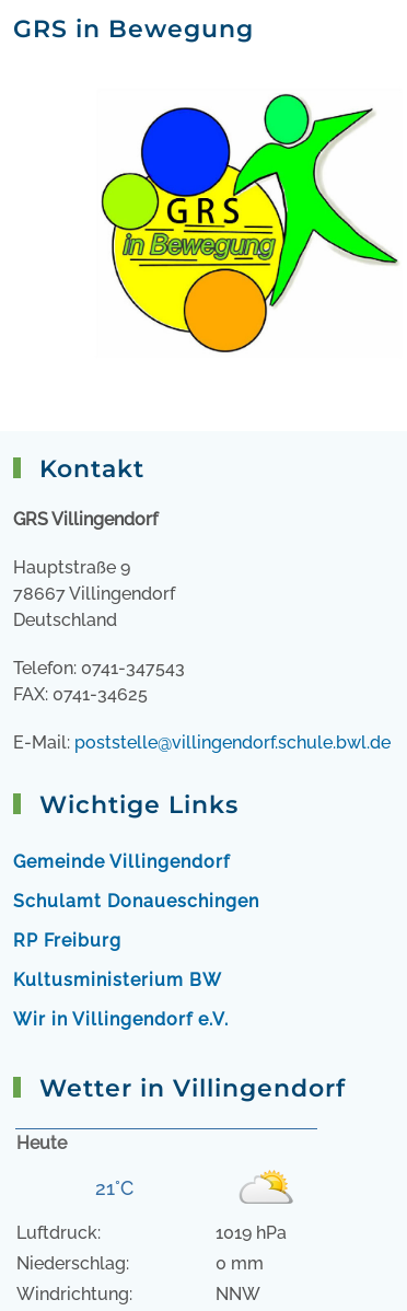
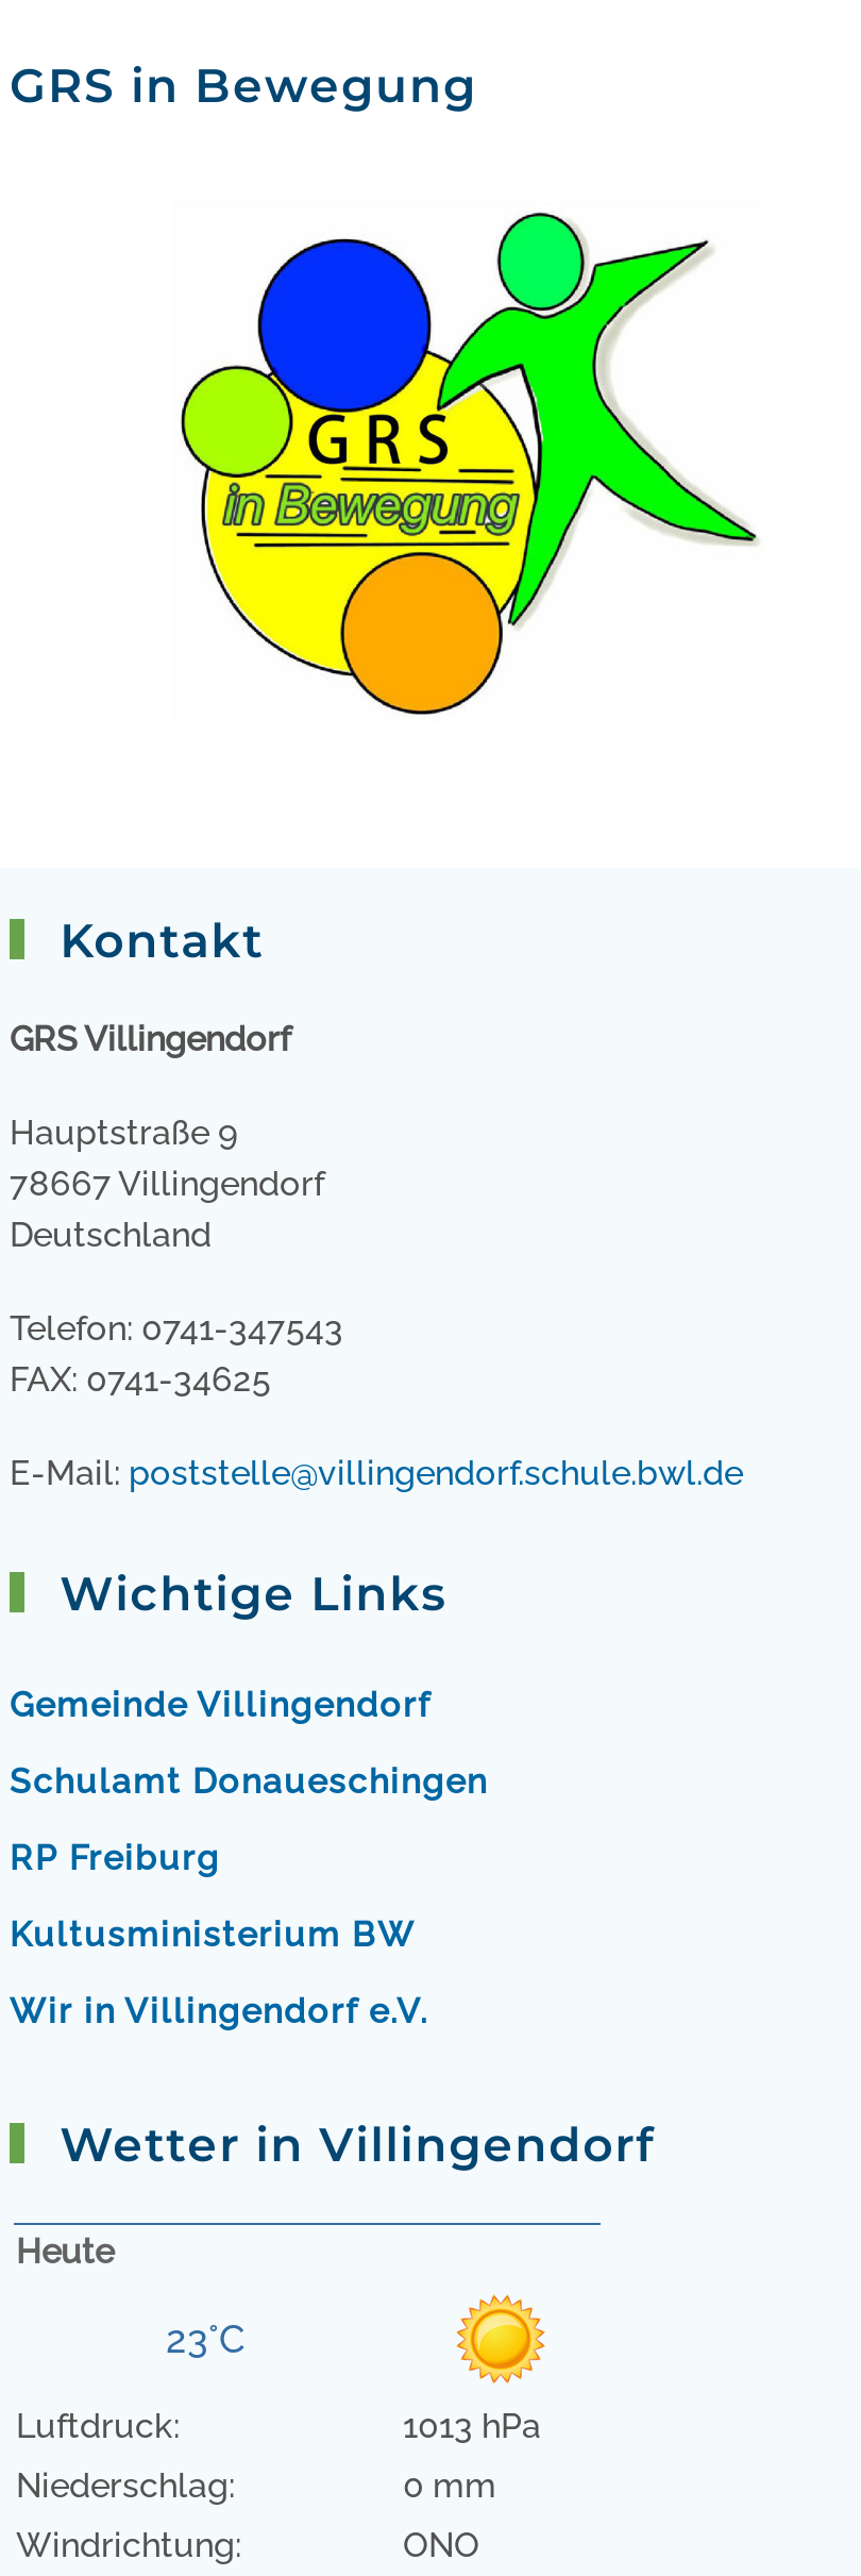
- [image]
- 1019 hPa
+ [image]
+ 1013 hPa

- 21°C
+ 23°C

- NNW
+ ONO
